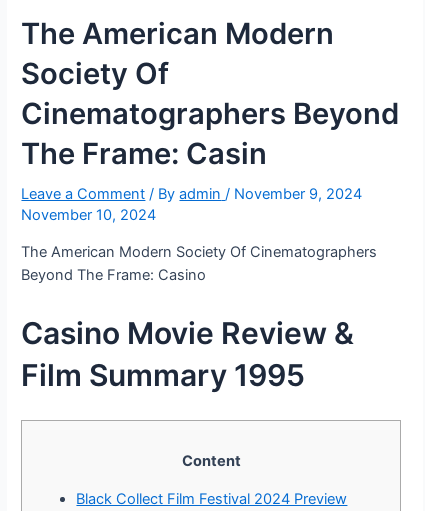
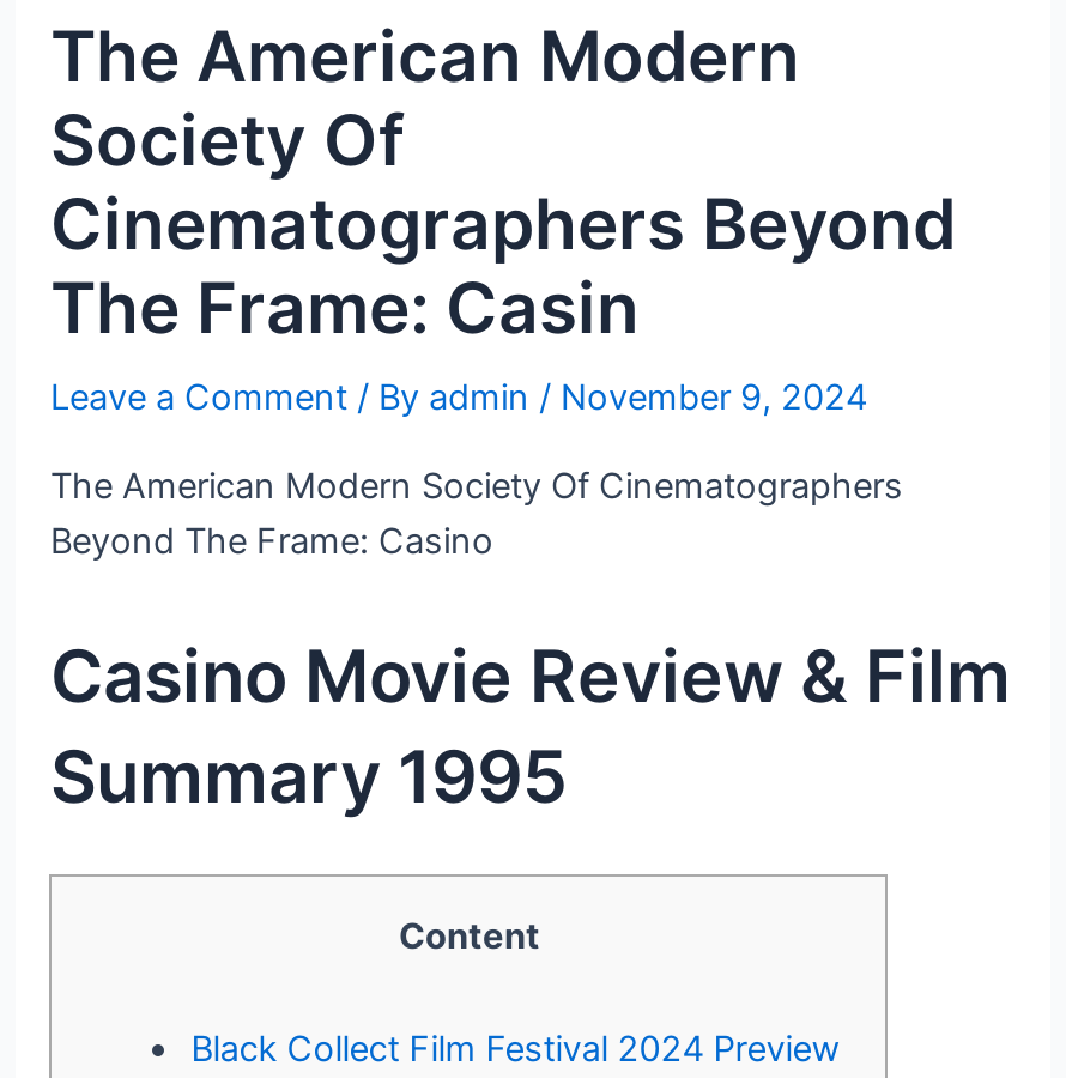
- November 10, 2024
